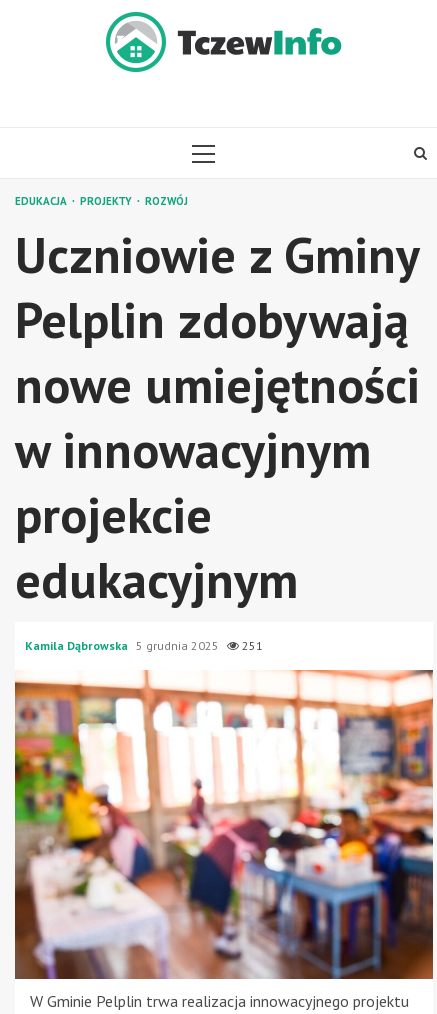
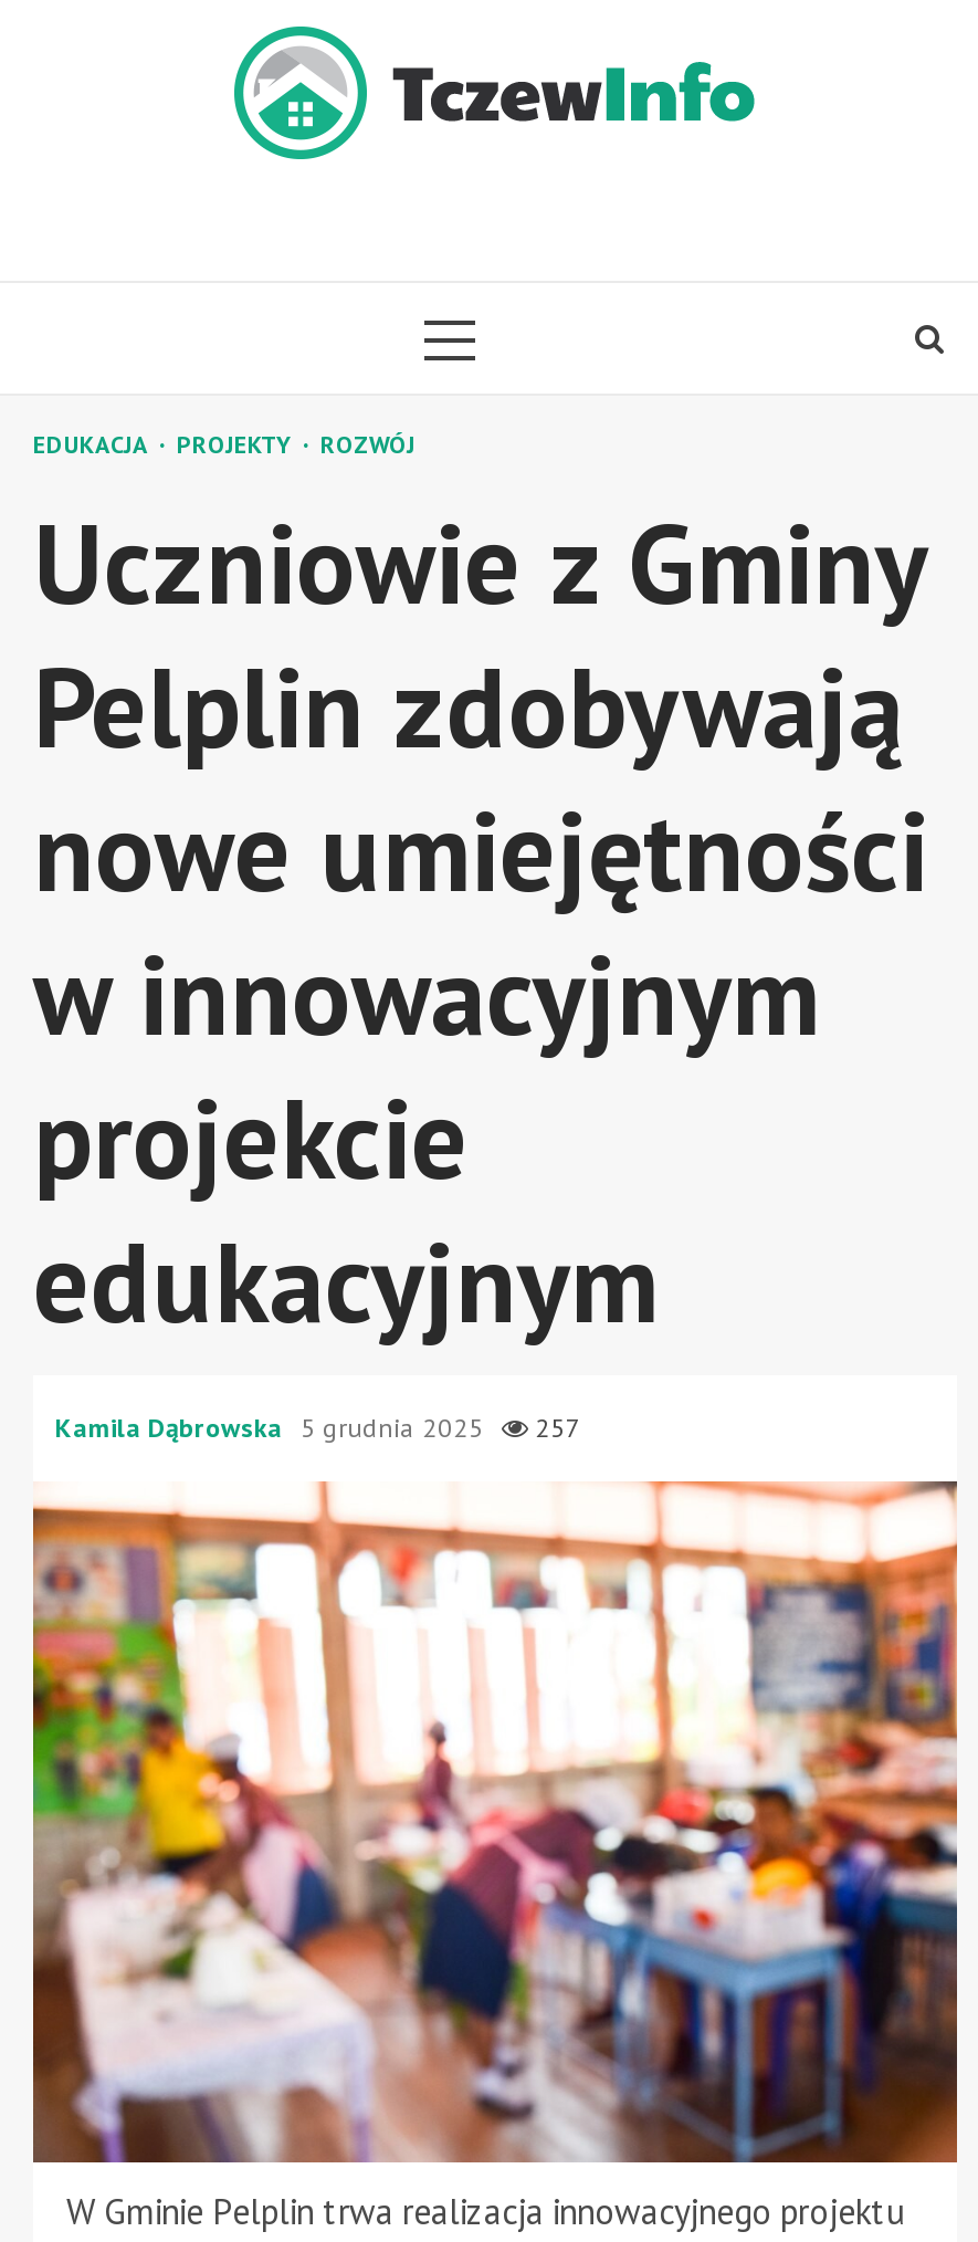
- Kamila Dąbrowska 5 grudnia 2025 251
+ Kamila Dąbrowska 5 grudnia 2025 257
